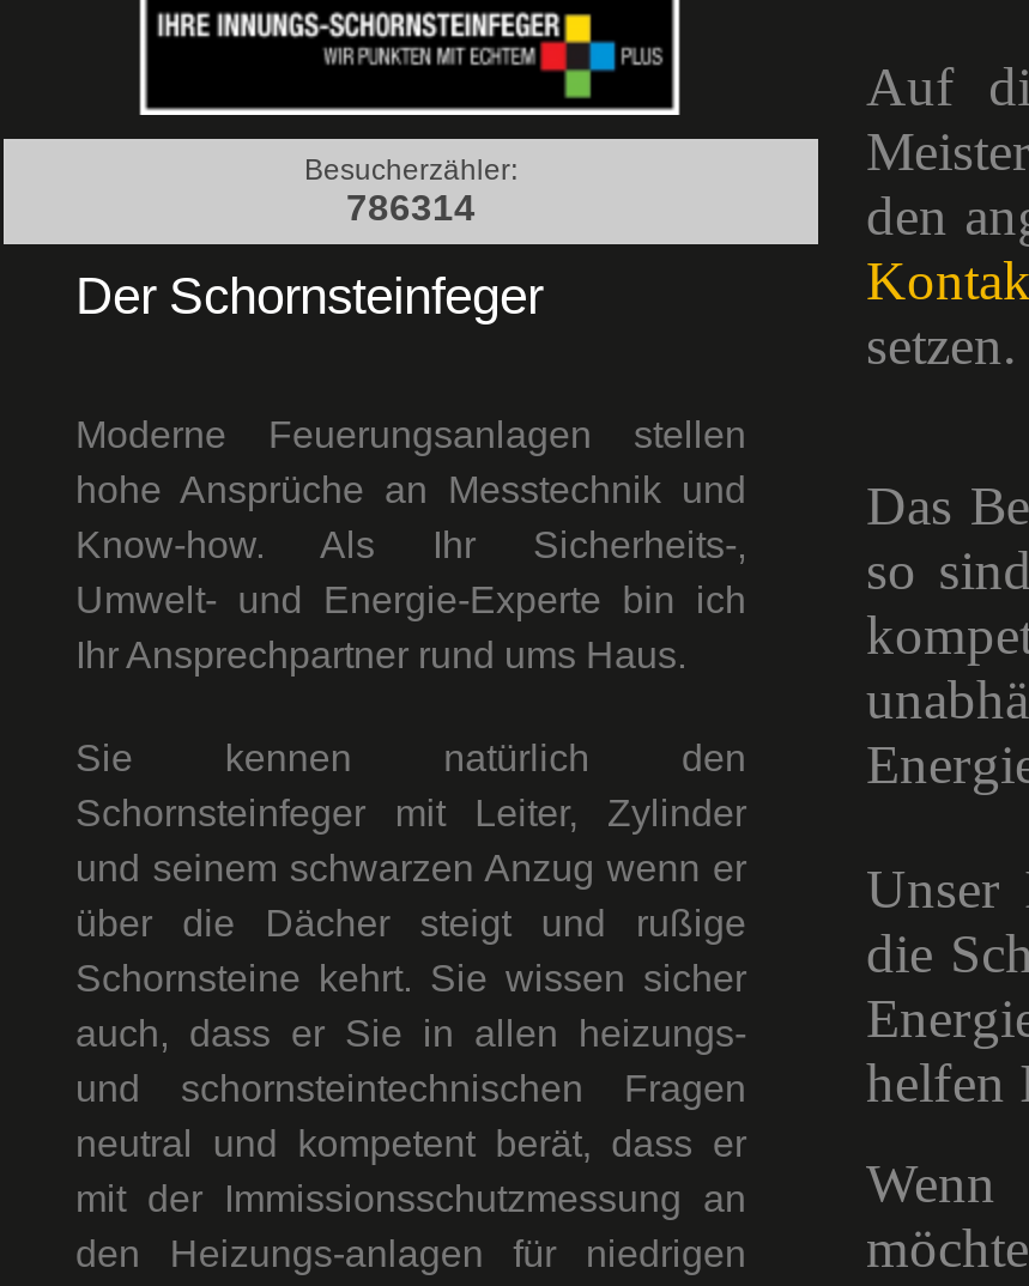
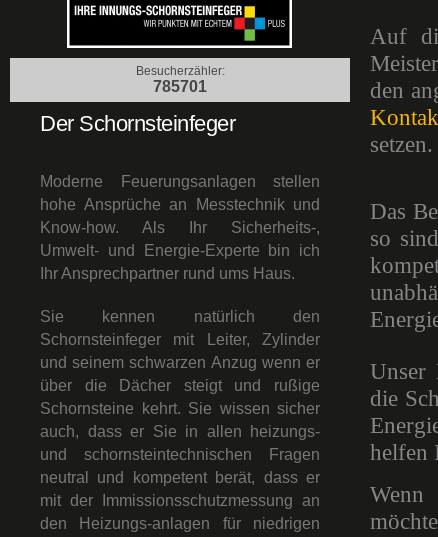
- 786314
+ 785701
